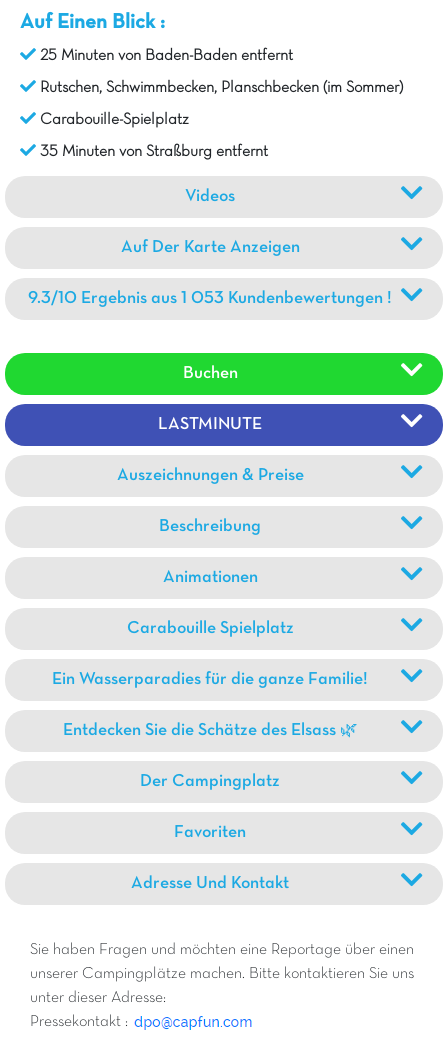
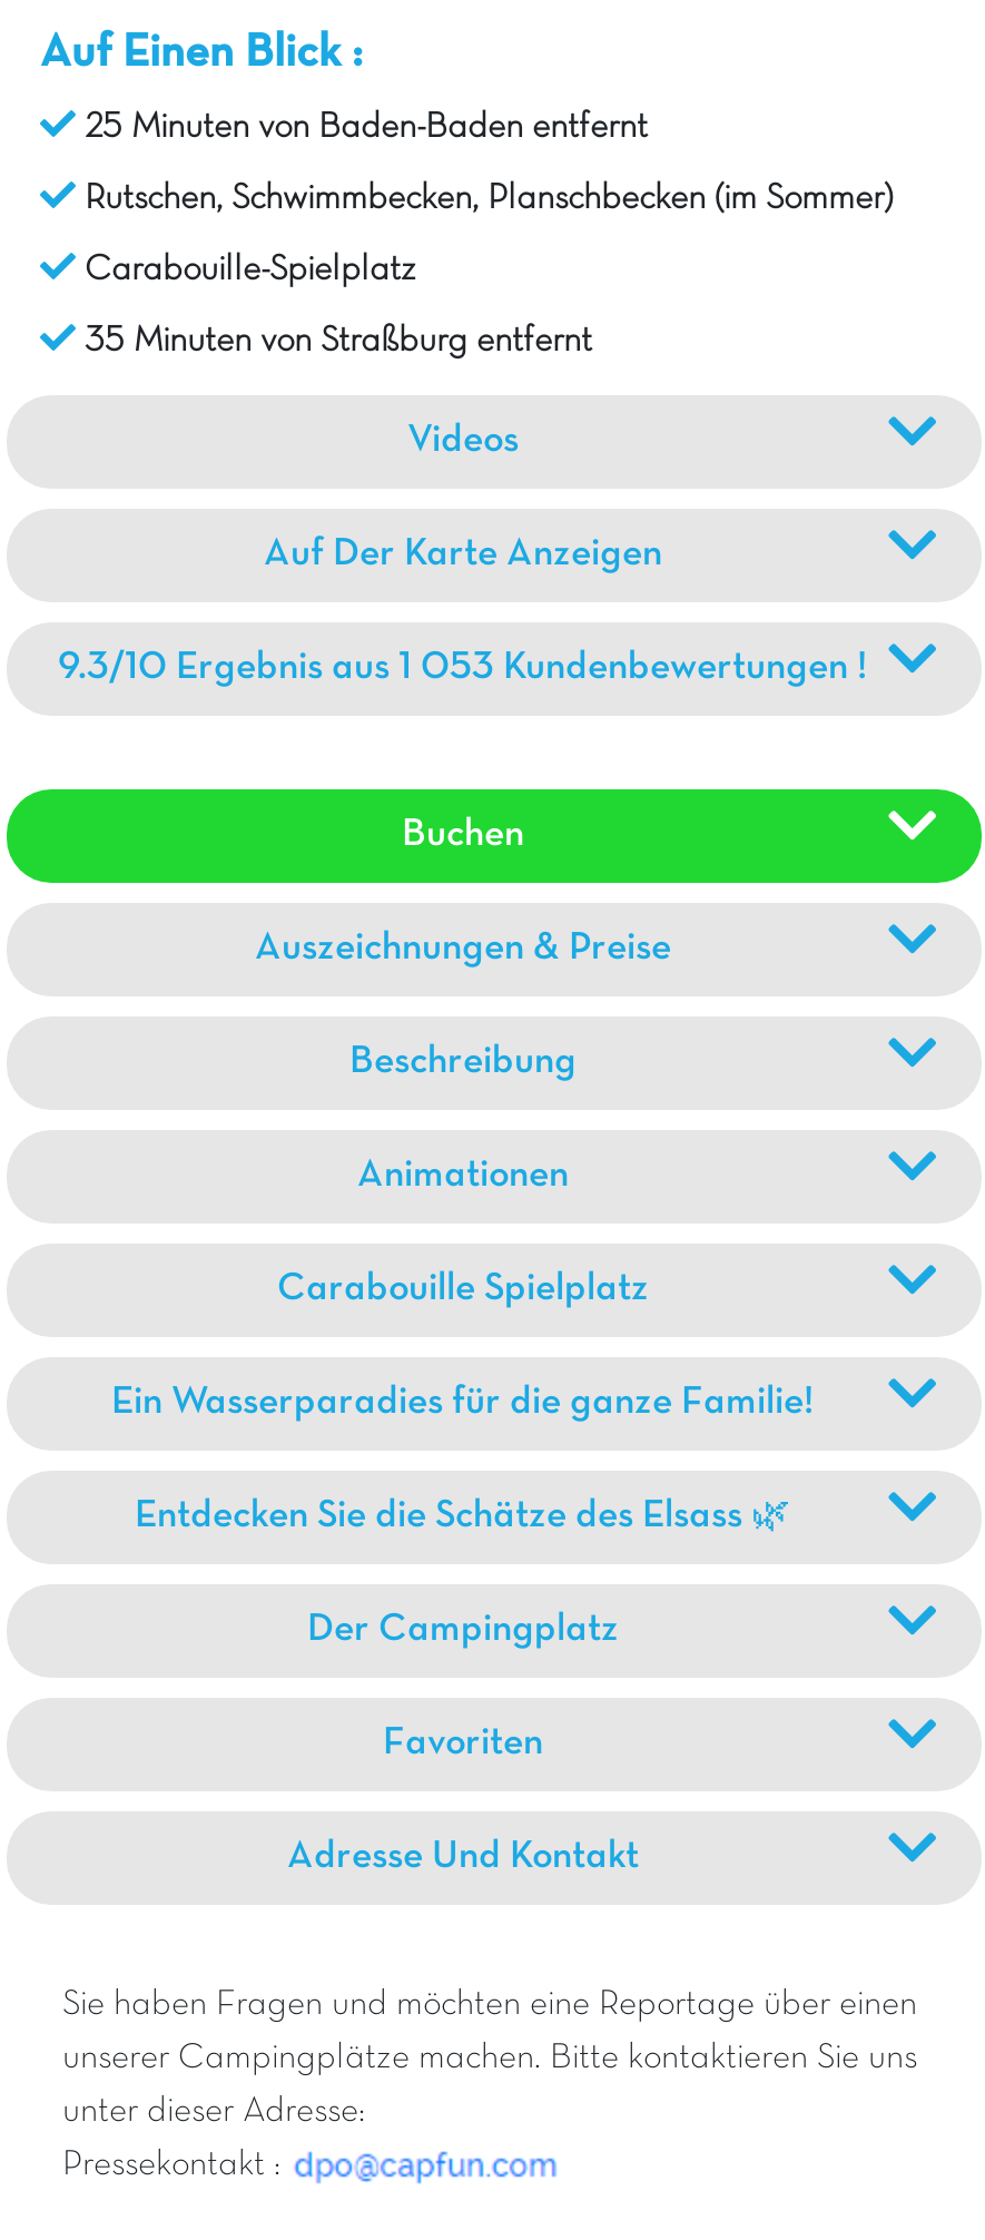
- LASTMINUTE
